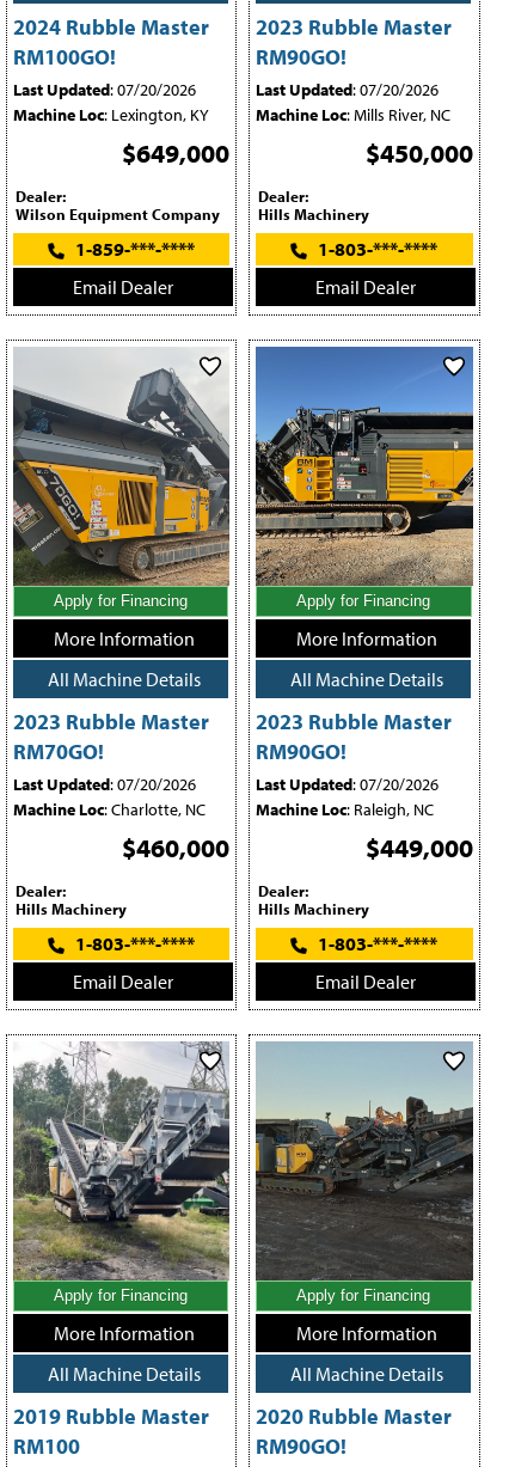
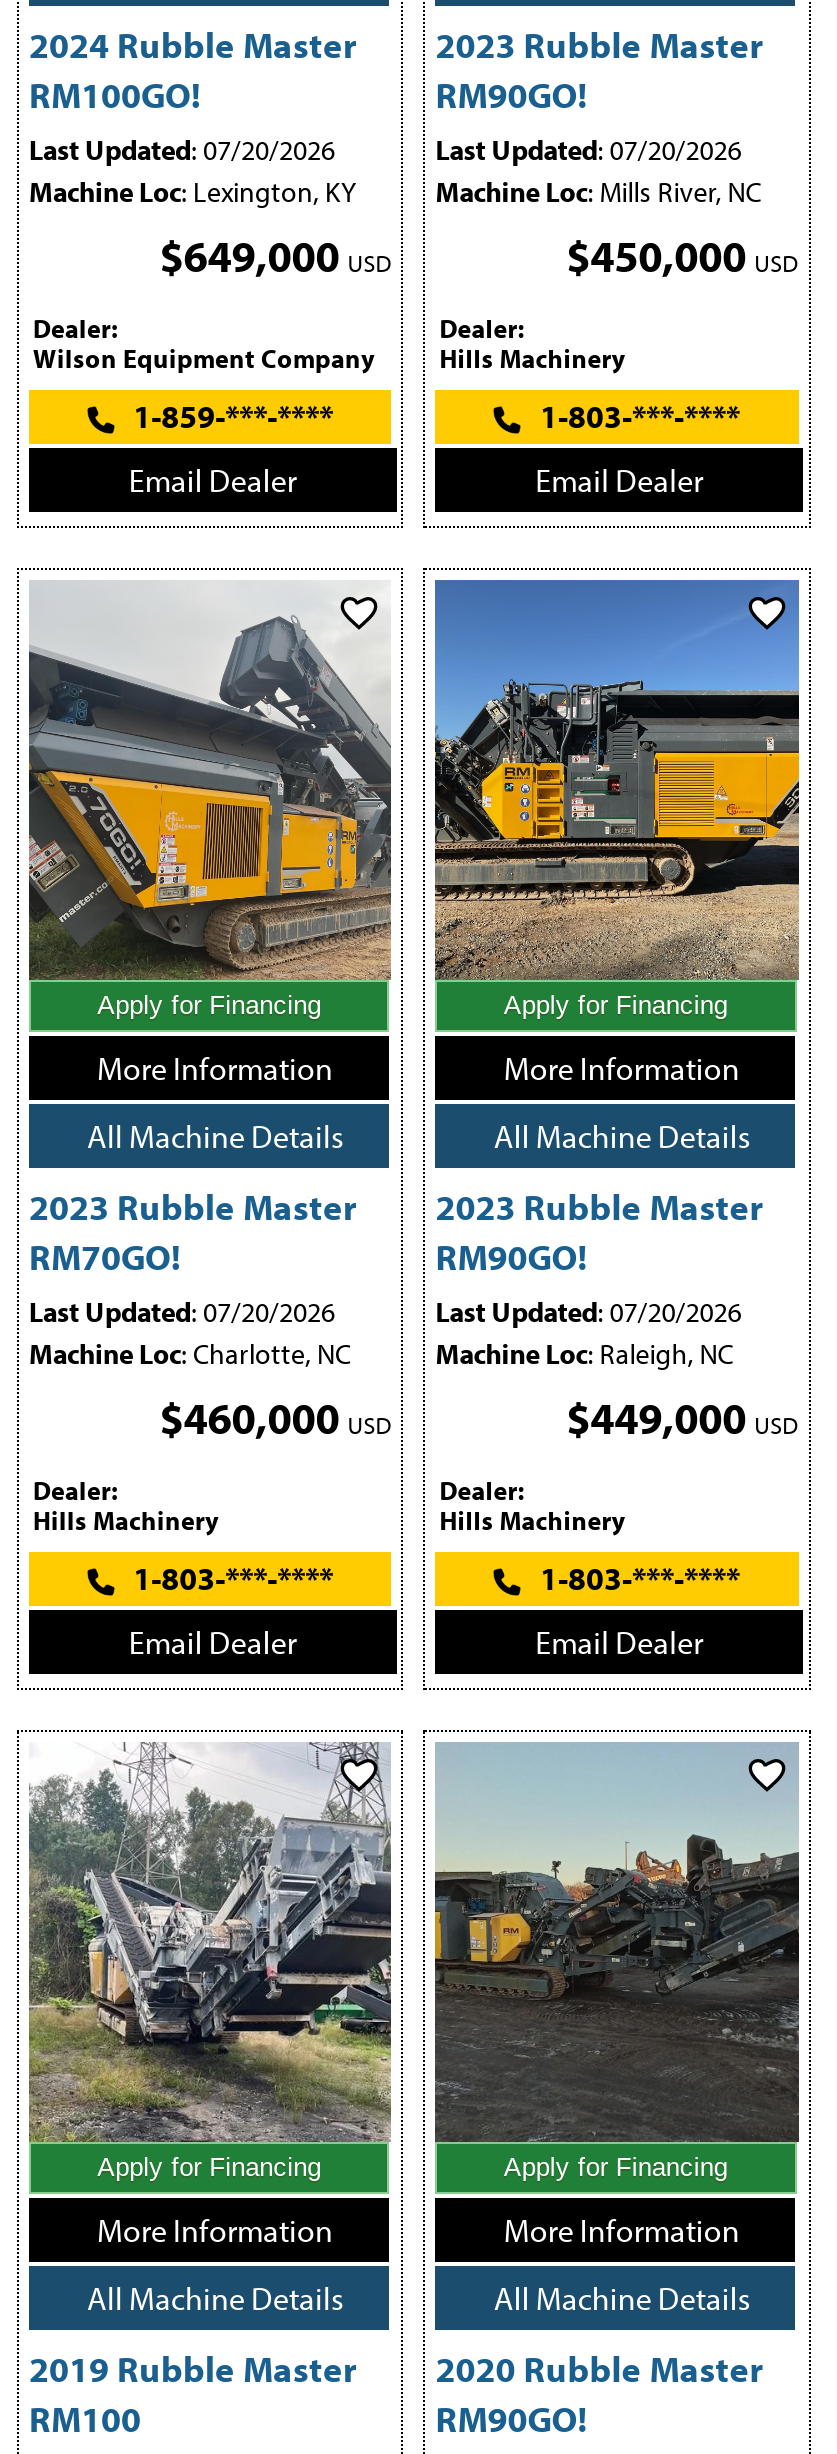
- $649,000
+ $649,000 USD

- $450,000
+ $450,000 USD

- $460,000
+ $460,000 USD

- $449,000
+ $449,000 USD
